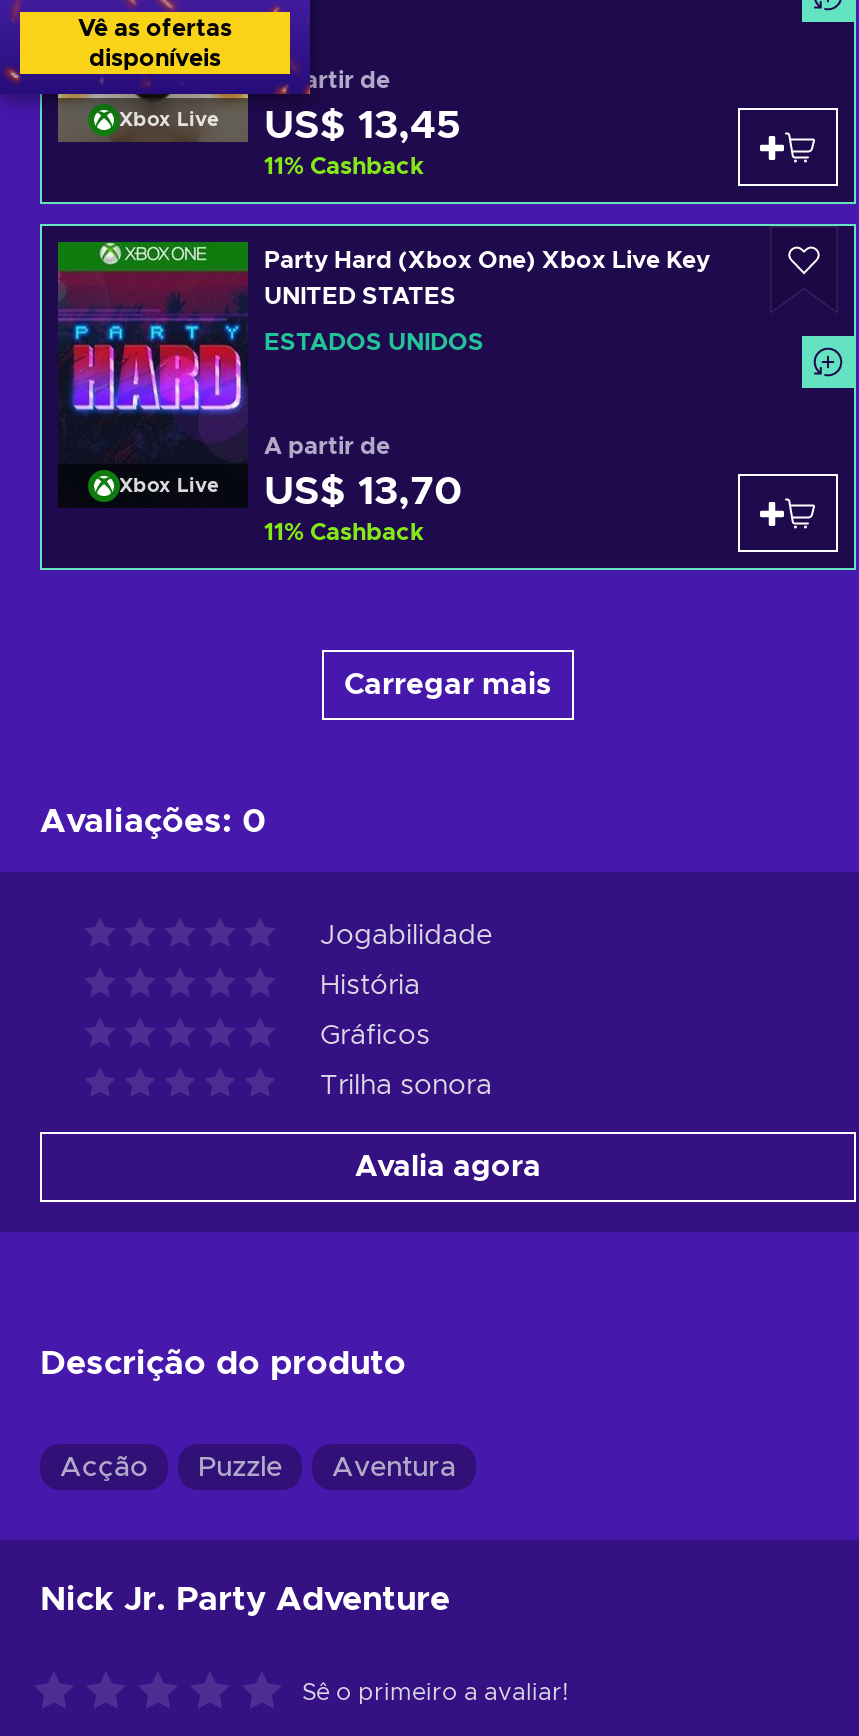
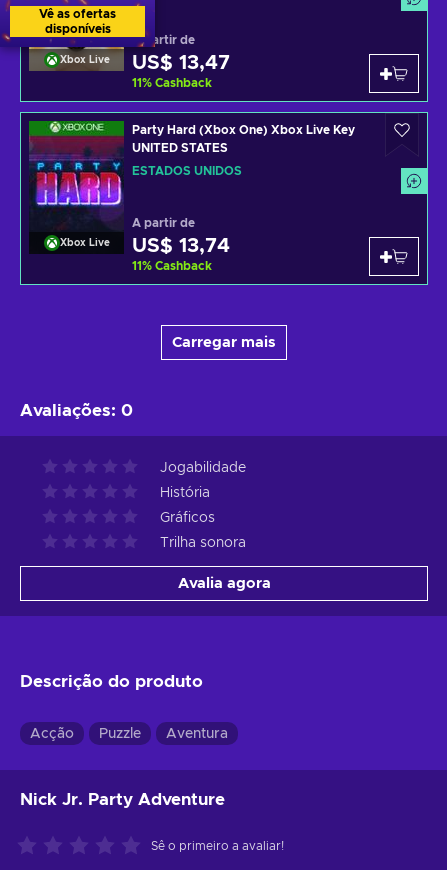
- US$ 13,45
+ US$ 13,47

- US$ 13,70
+ US$ 13,74
